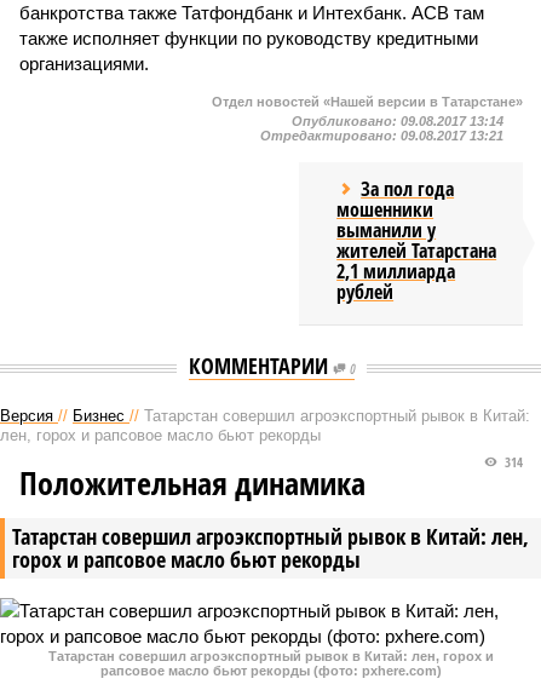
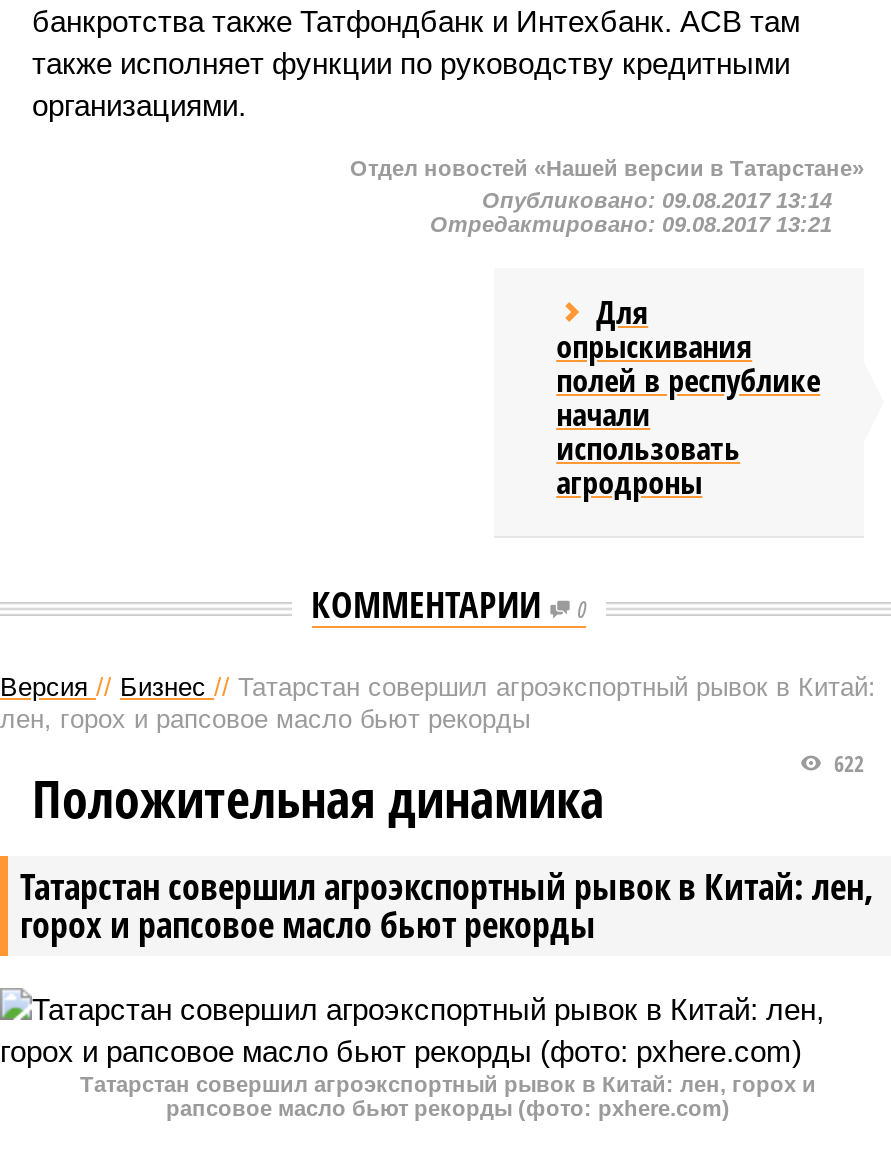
- За пол года
- мошенники
- выманили у
- жителей Татарстана
- 2,1 миллиарда
- рублей
+ Для
+ опрыскивания
+ полей в республике
+ начали
+ использовать
+ агродроны

- 314
+ 622
